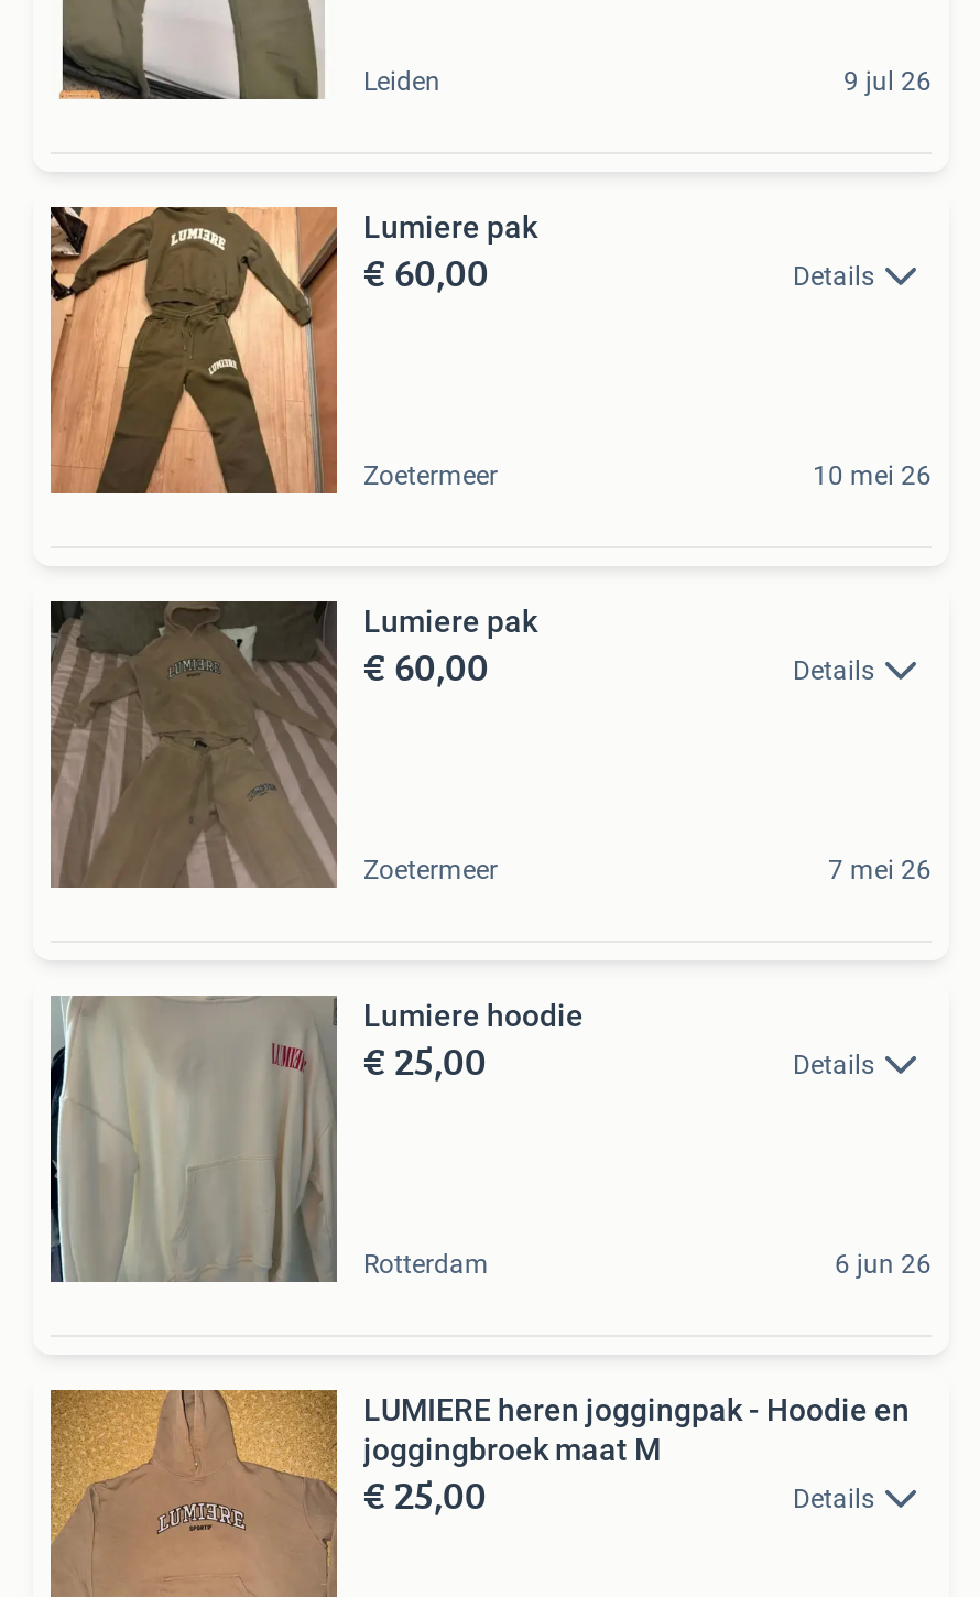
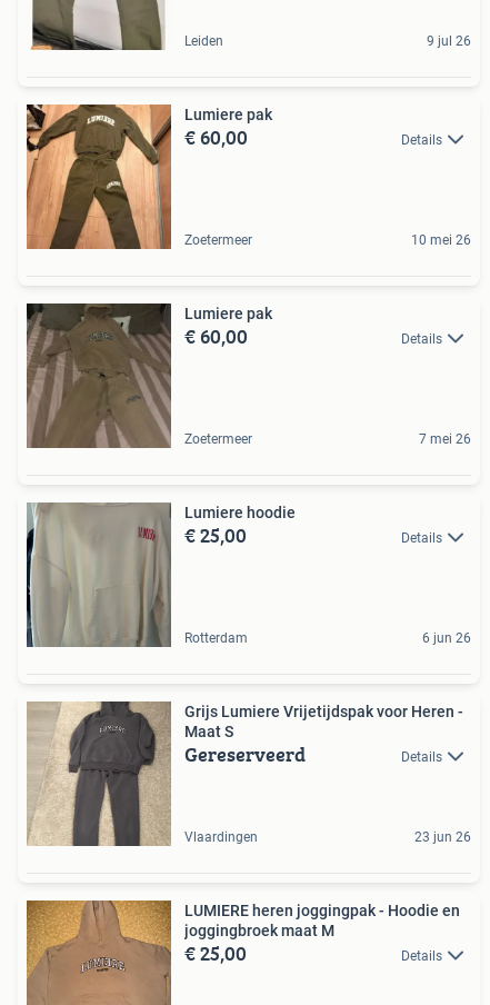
+ [image]
+ Grijs Lumiere Vrijetijdspak voor Heren -
+ Maat S
+ Gereserveerd
+ Details

+ Vlaardingen
+ 23 jun 26
